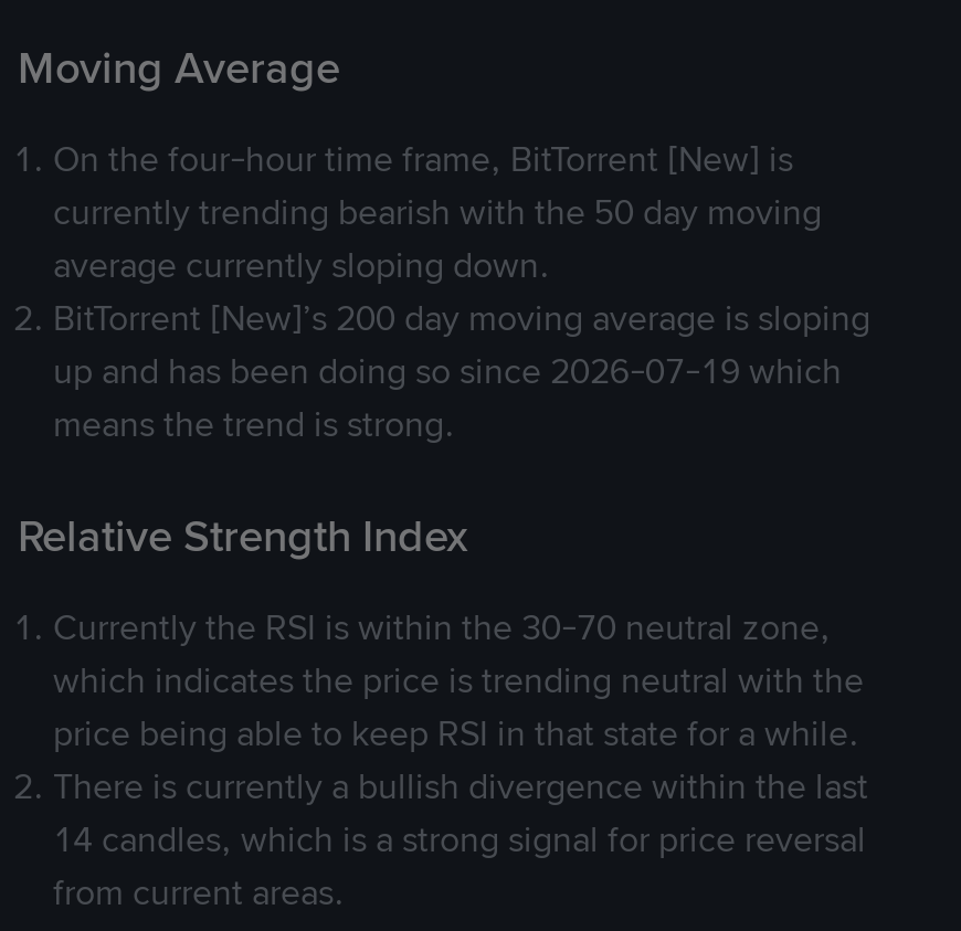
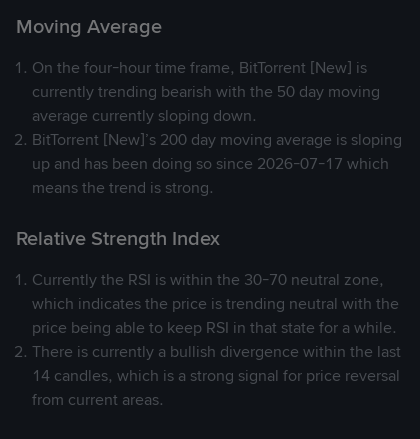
- up and has been doing so since 2026-07-19 which
+ up and has been doing so since 2026-07-17 which
